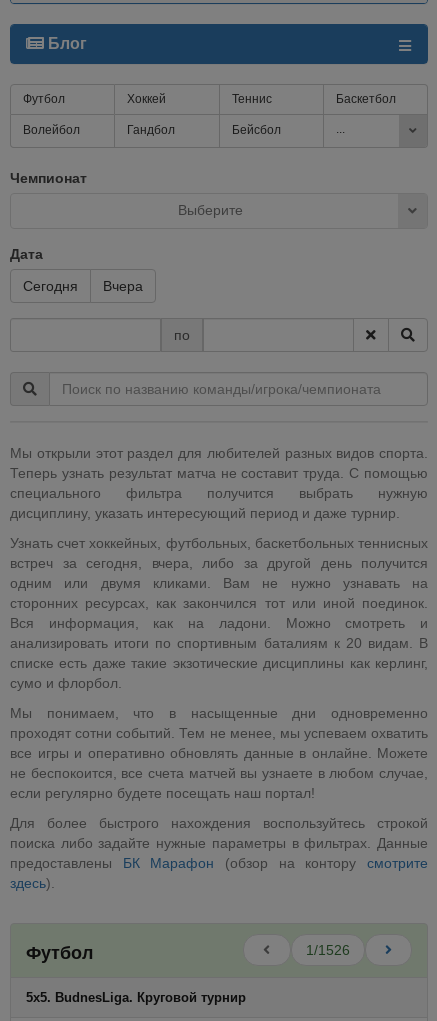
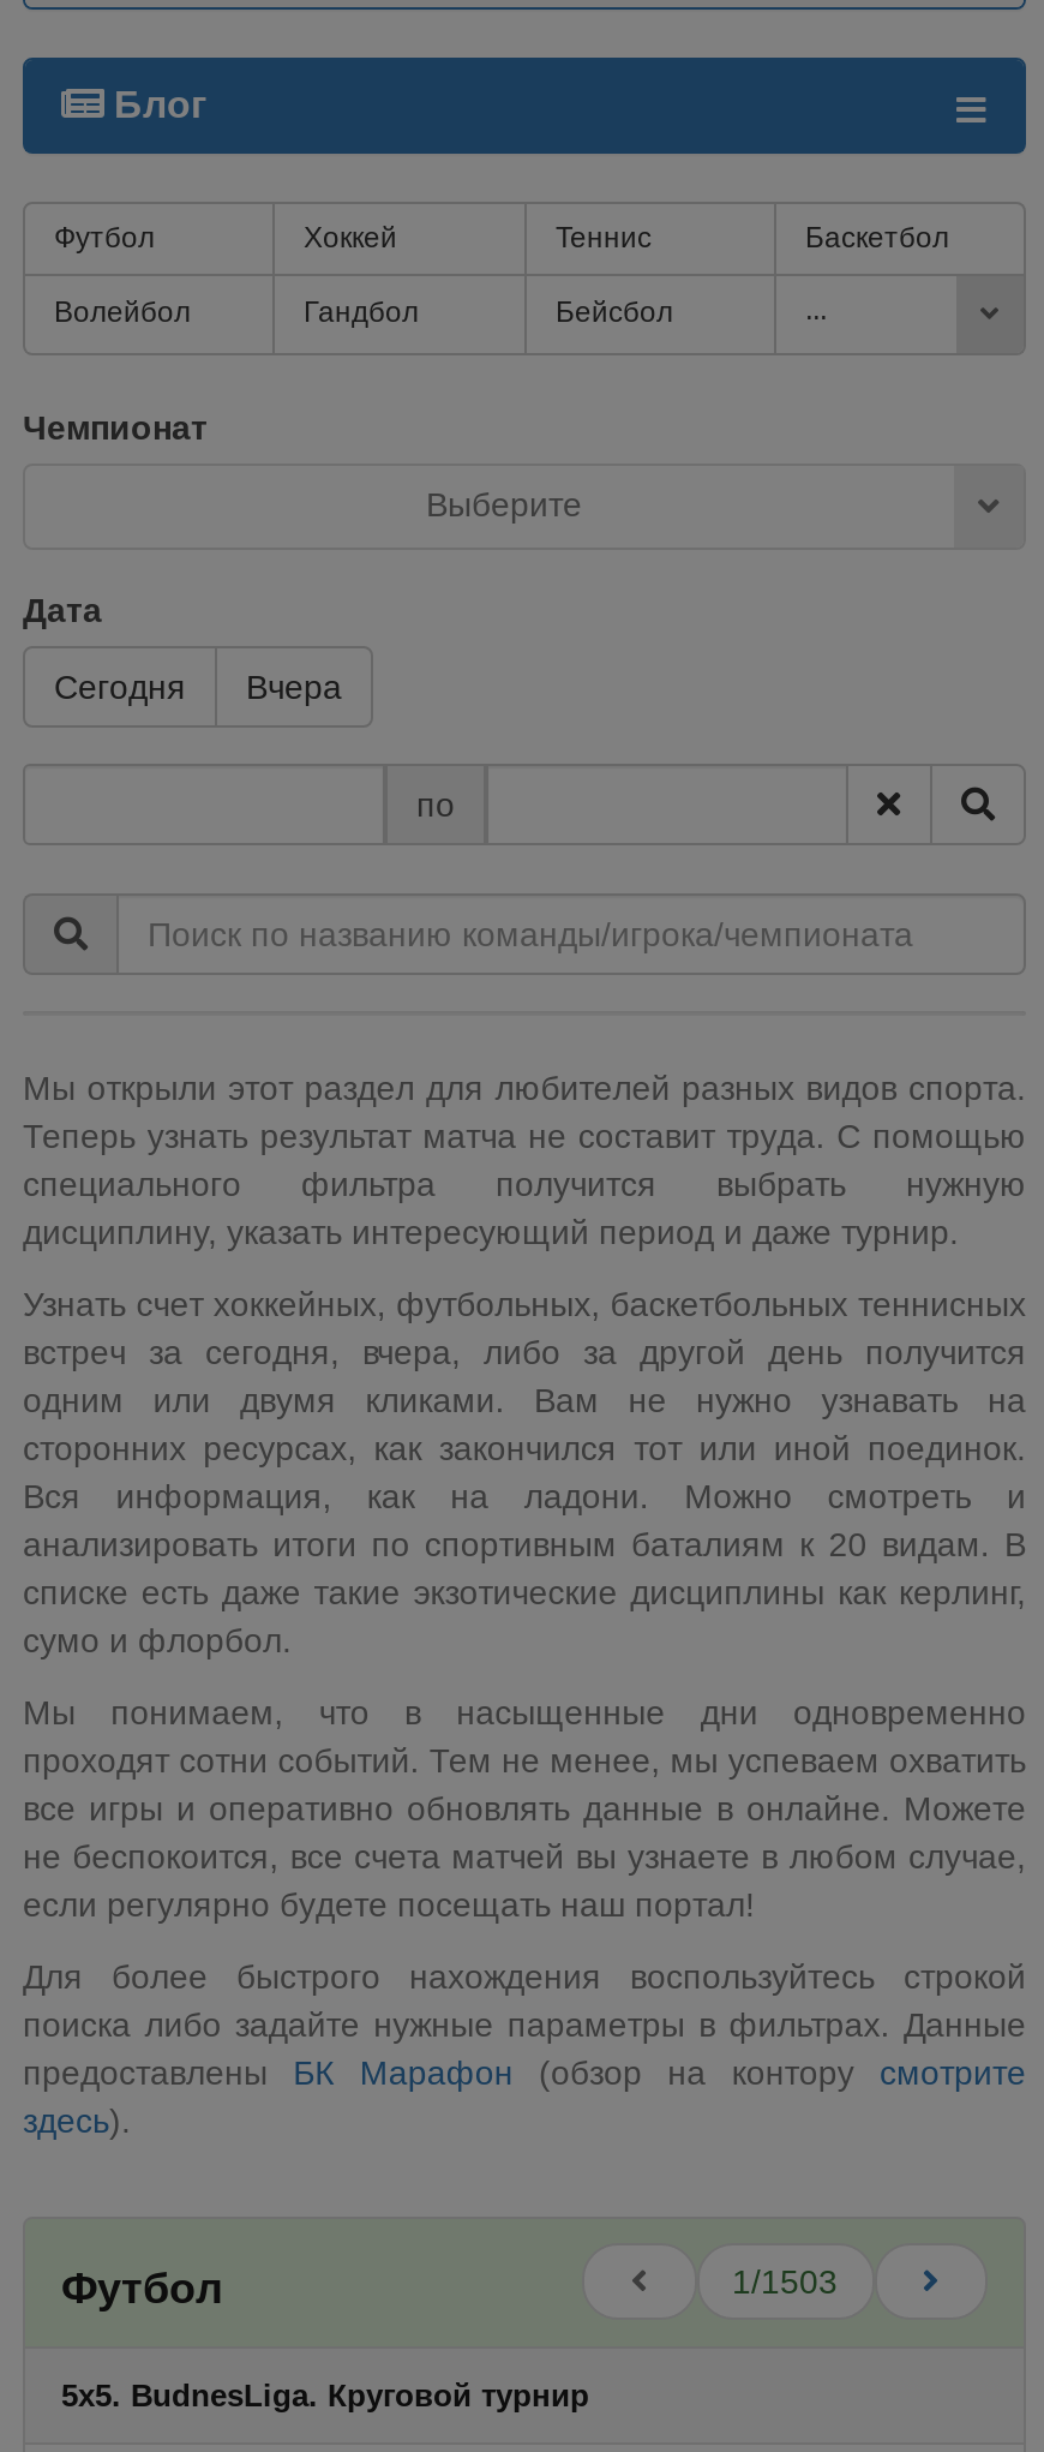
- 1/1526
+ 1/1503
